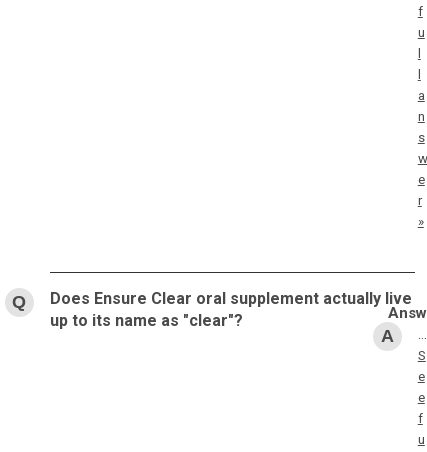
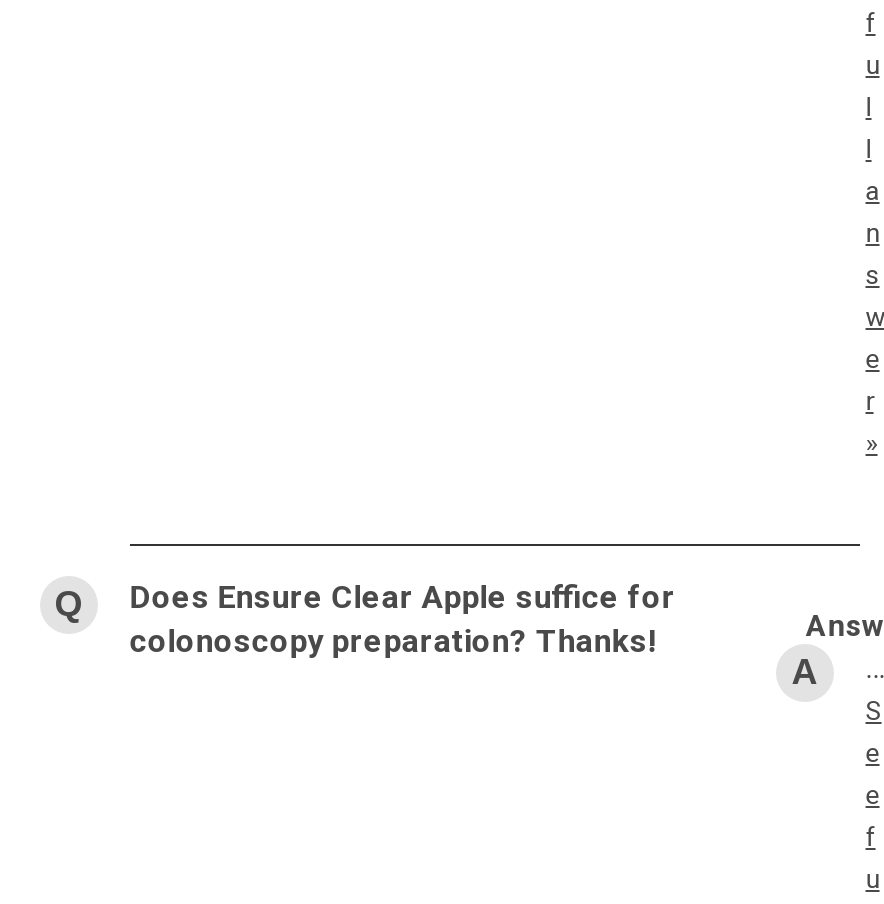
- Does Ensure Clear oral supplement actually live
- up to its name as "clear"?
+ Does Ensure Clear Apple suffice for
+ colonoscopy preparation? Thanks!
